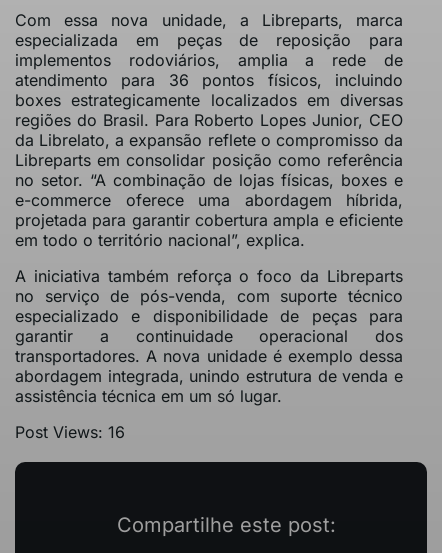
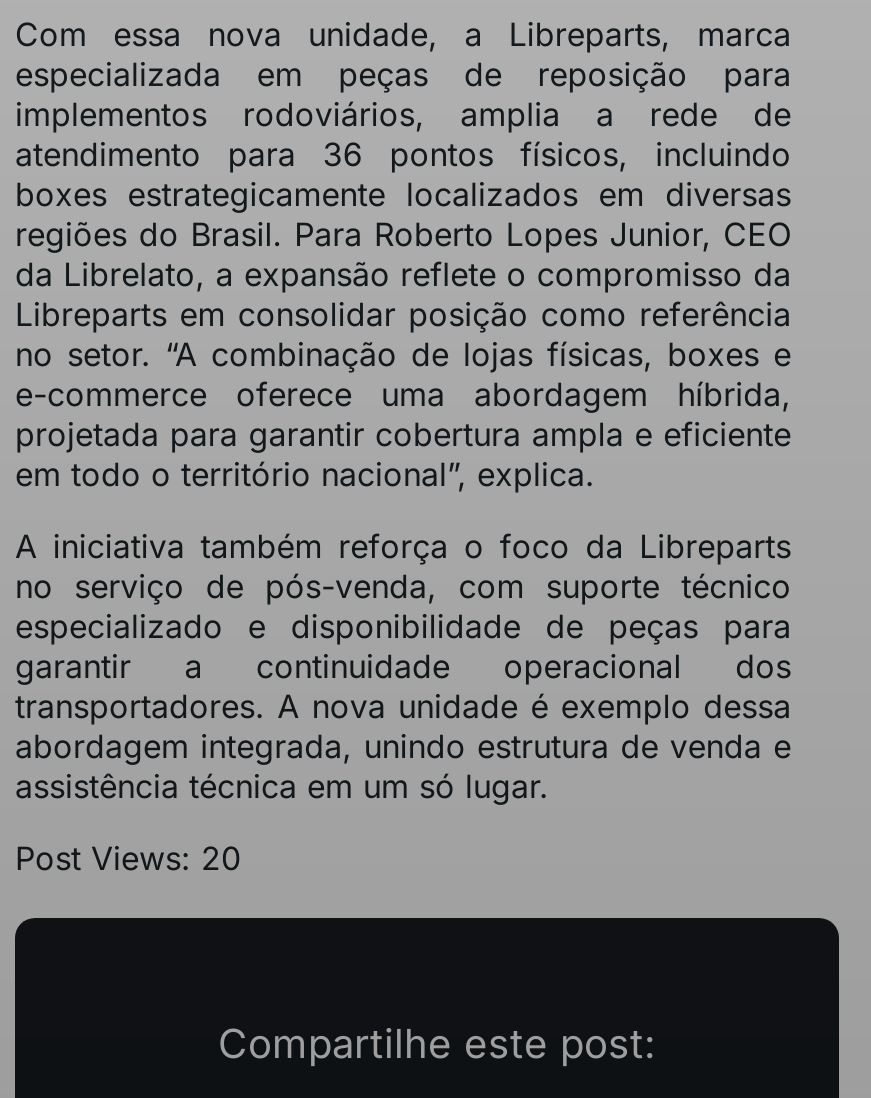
- Post Views: 16
+ Post Views: 20
